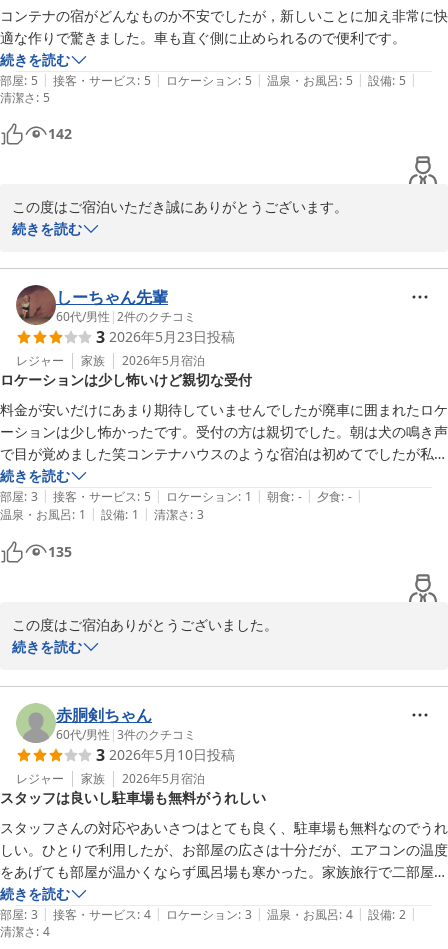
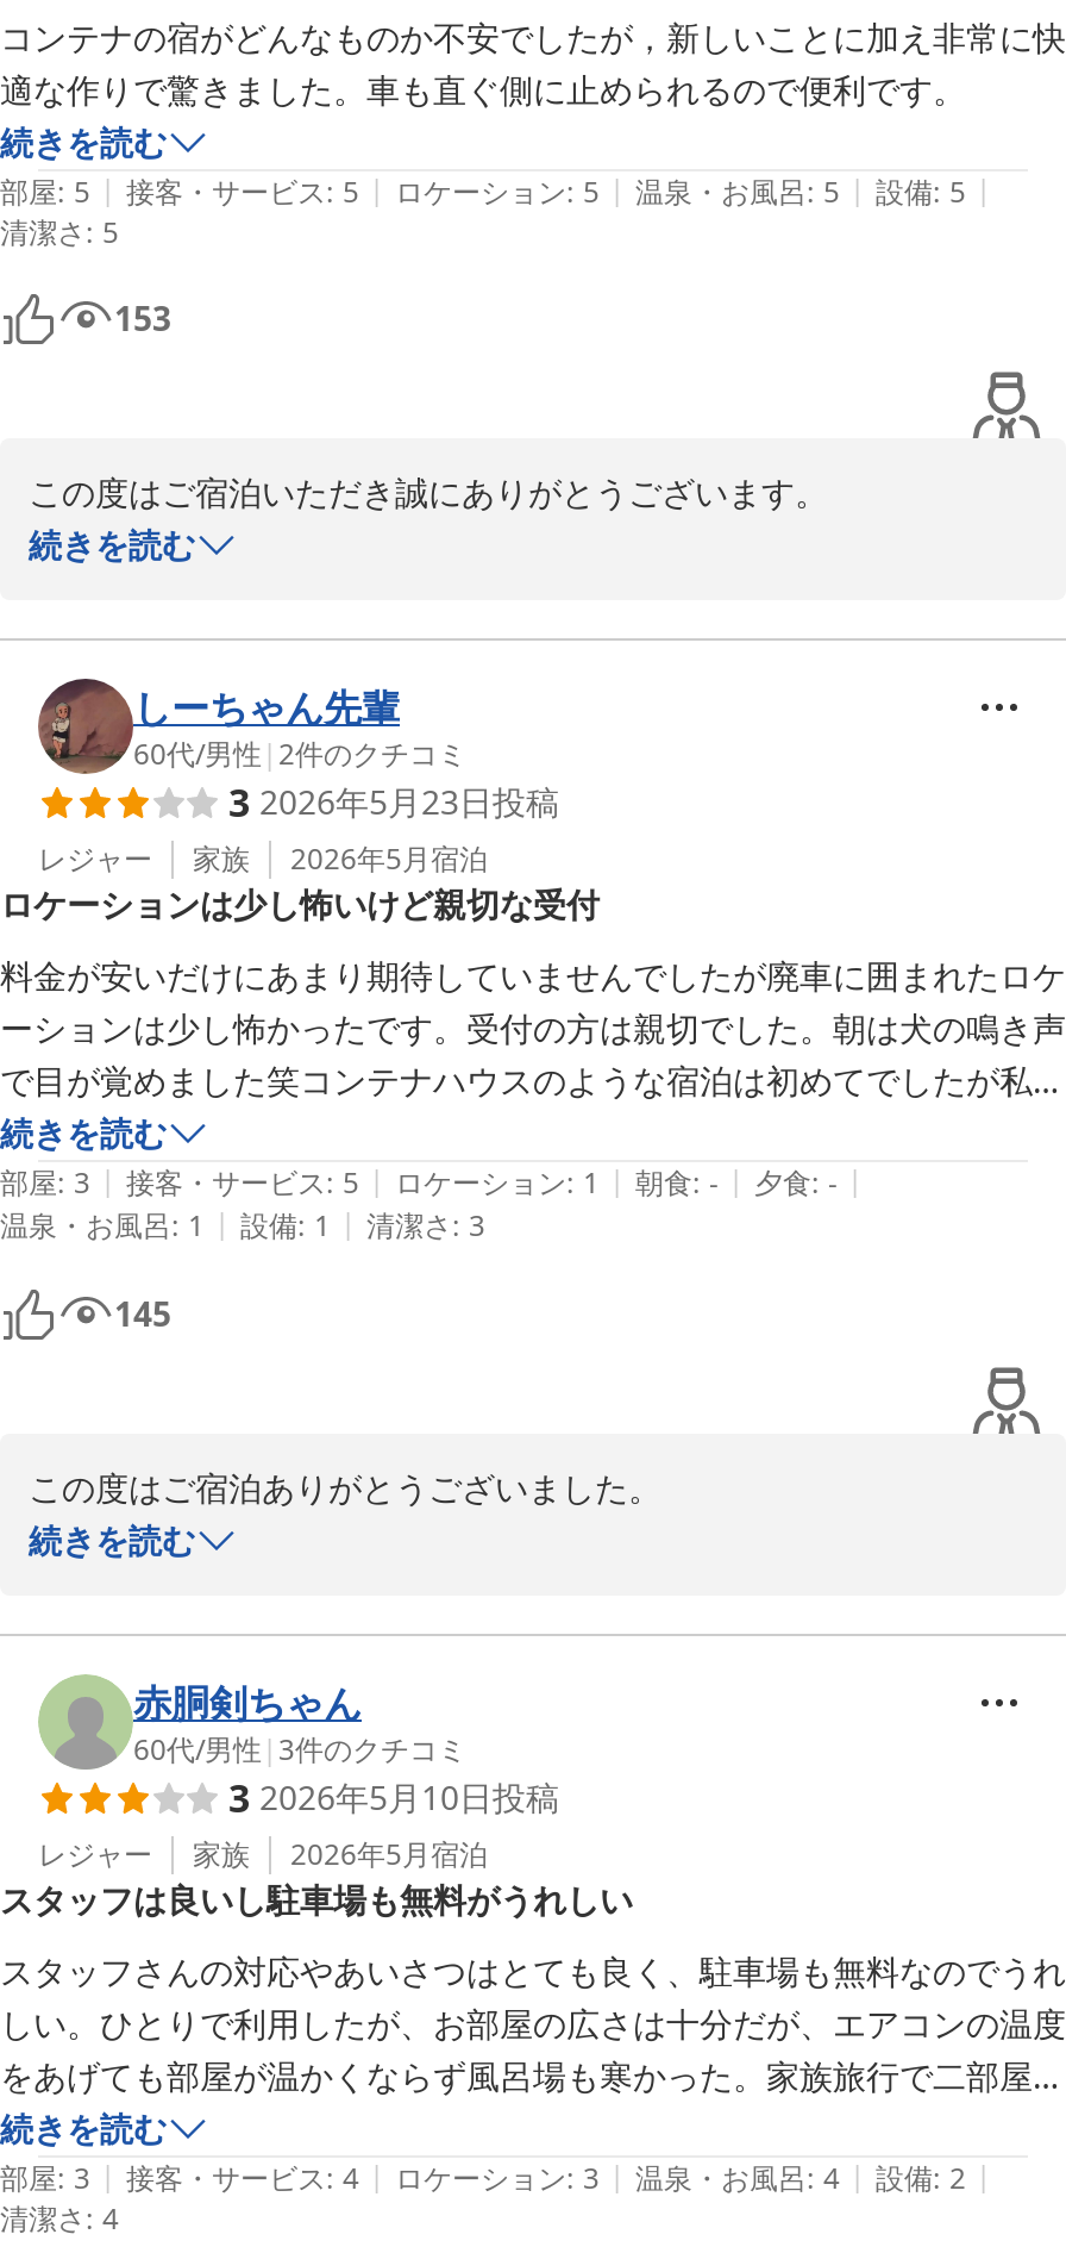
- 142
+ 153

- 135
+ 145
